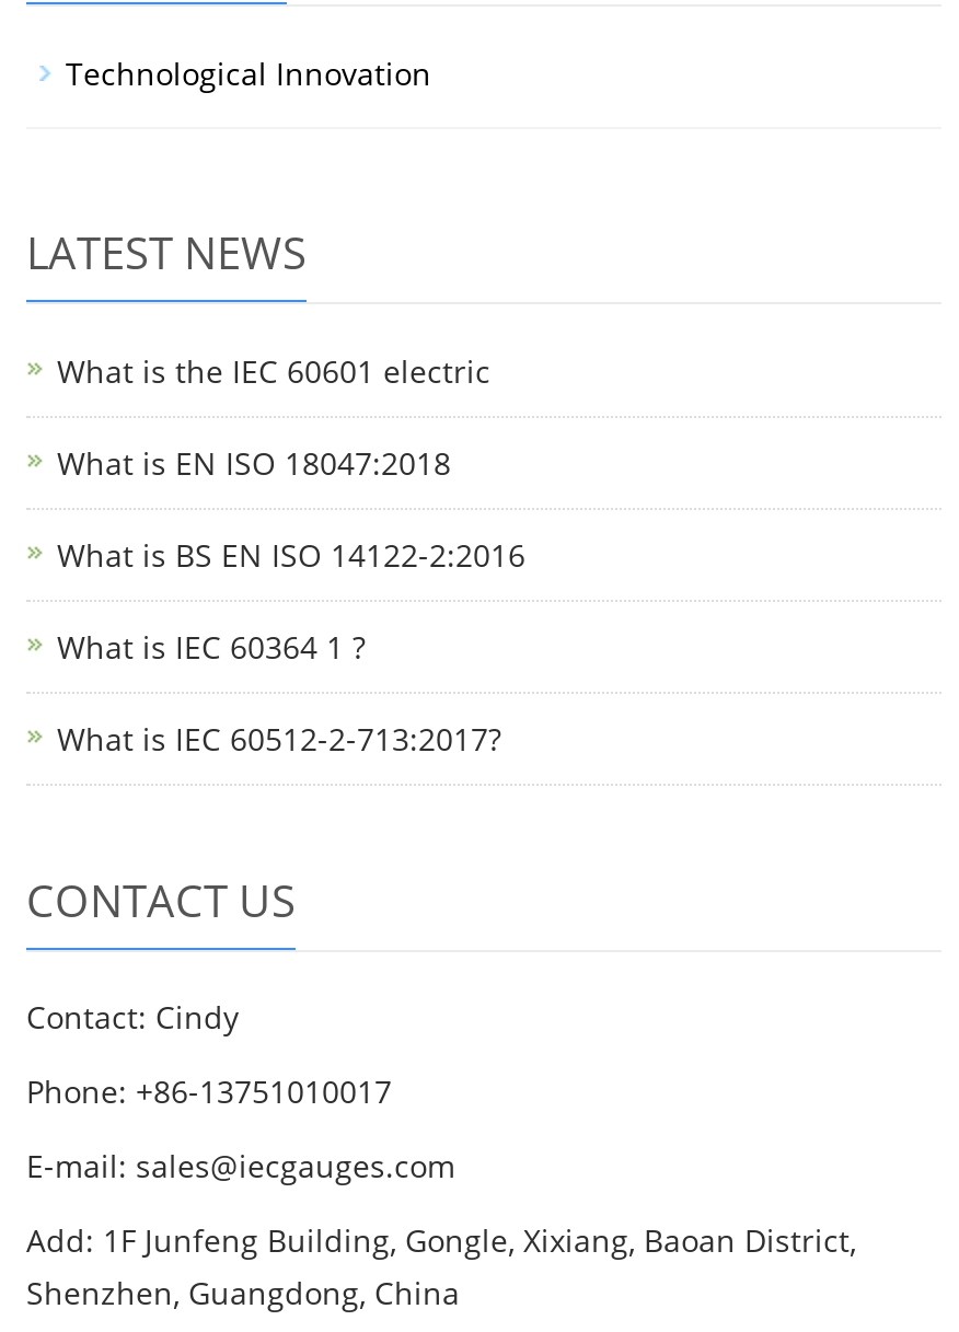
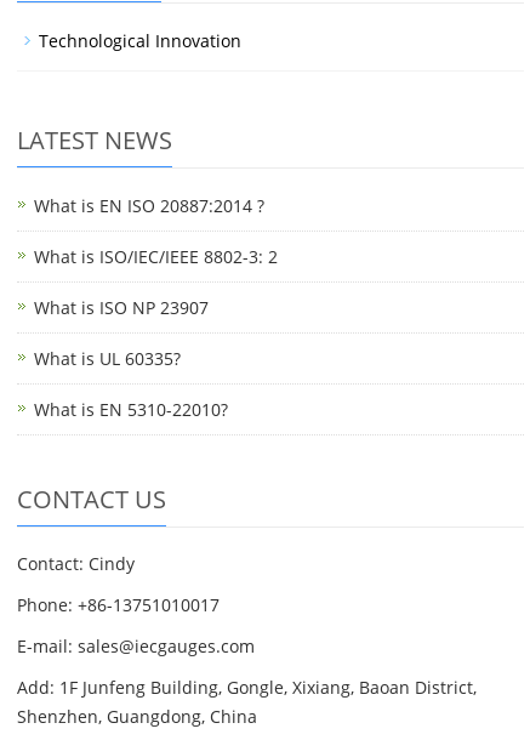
- What is the IEC 60601 electric
+ What is EN ISO 20887:2014 ?

- What is EN ISO 18047:2018
+ What is ISO/IEC/IEEE 8802-3: 2

- What is BS EN ISO 14122-2:2016
+ What is ISO NP 23907

- What is IEC 60364 1 ?
+ What is UL 60335?

- What is IEC 60512-2-713:2017?
+ What is EN 5310-22010?
